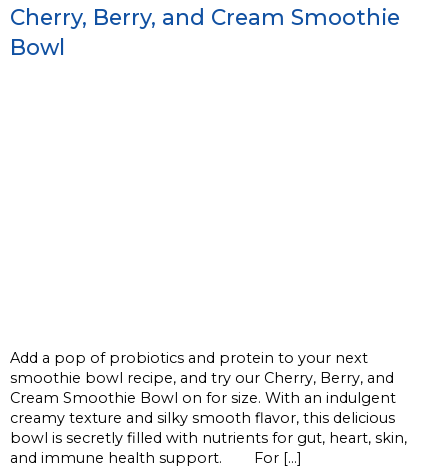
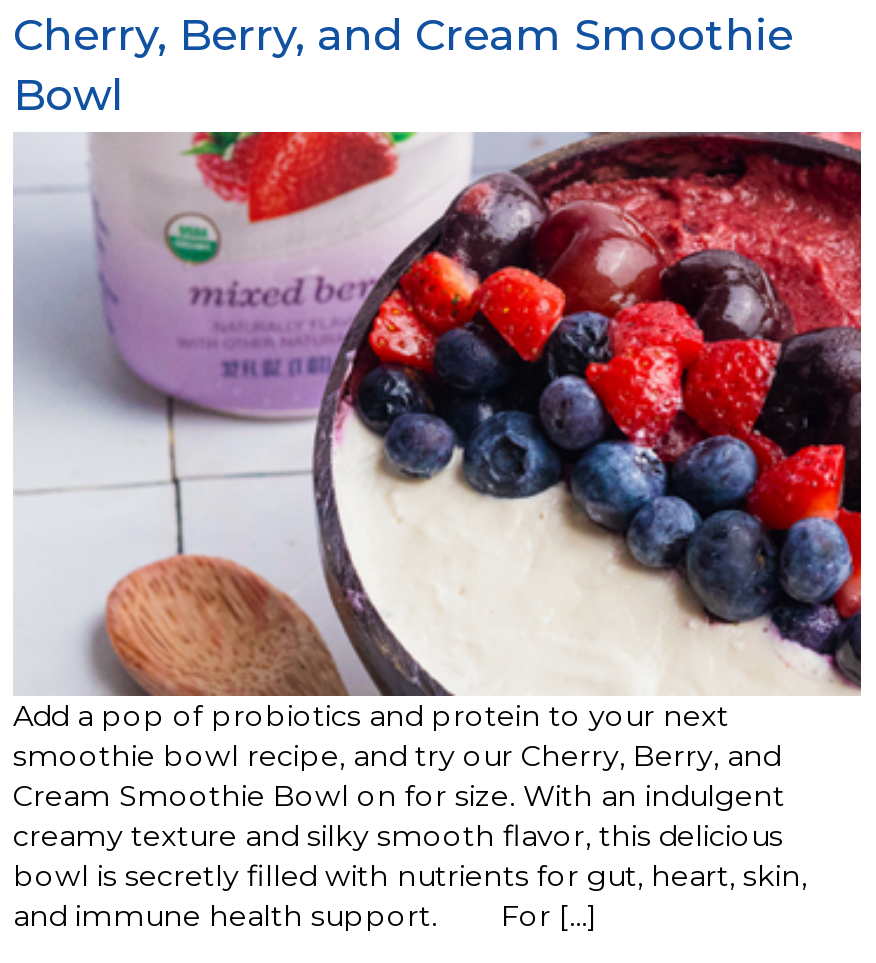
+ [image]
